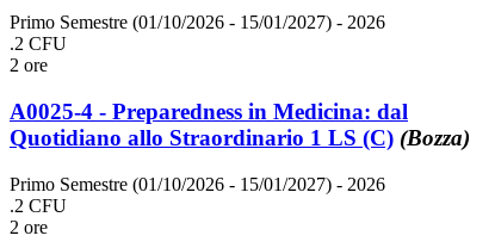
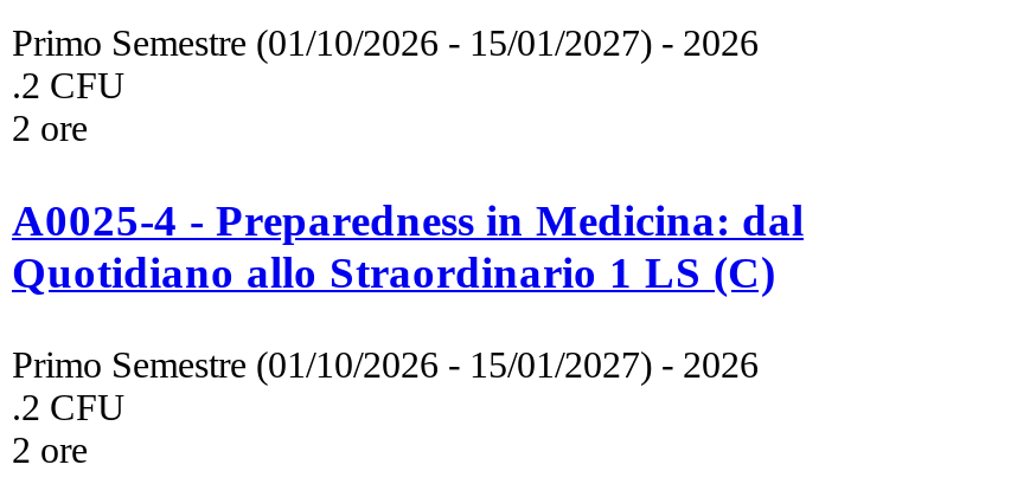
- Quotidiano allo Straordinario 1 LS (C) (Bozza)
+ Quotidiano allo Straordinario 1 LS (C)
